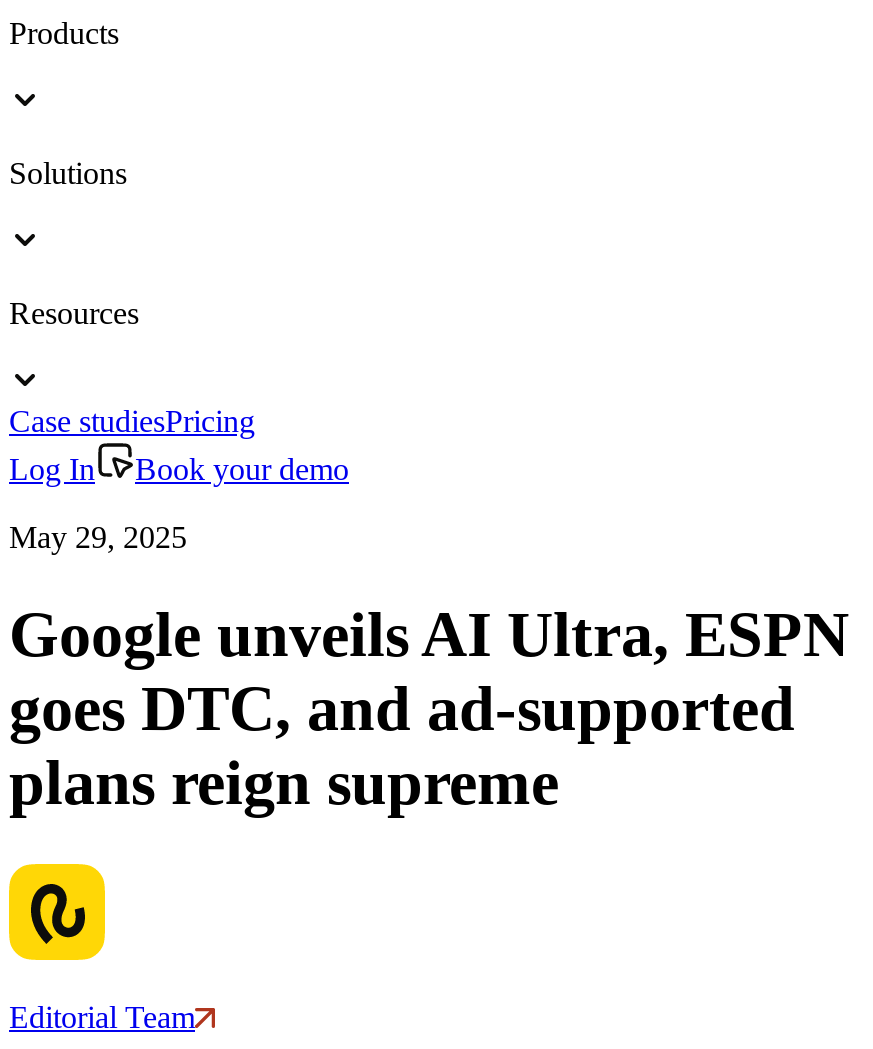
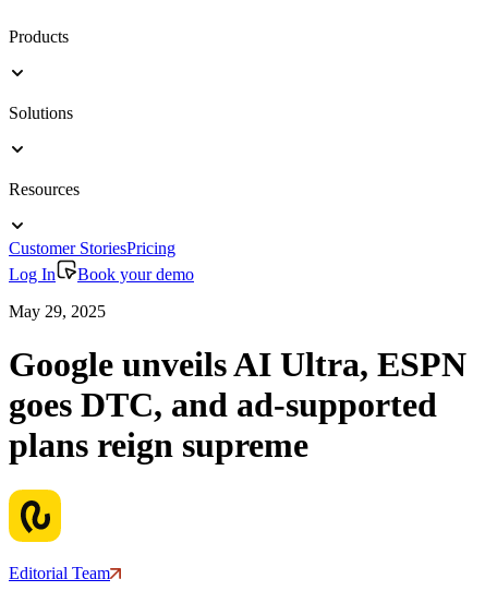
- Case studiesPricing
+ Customer StoriesPricing
